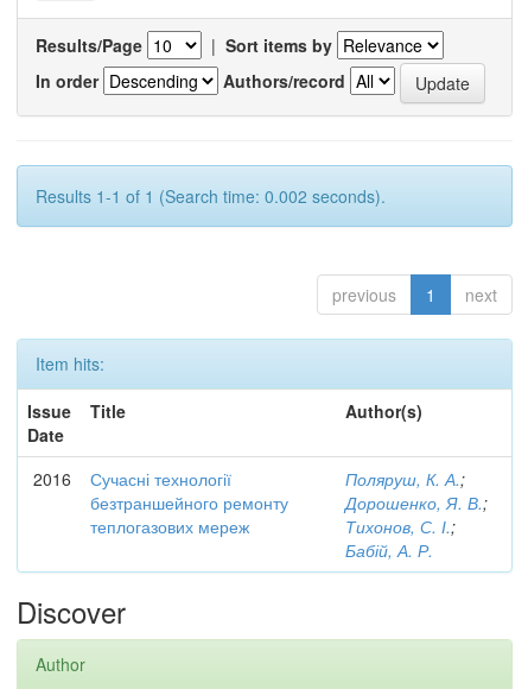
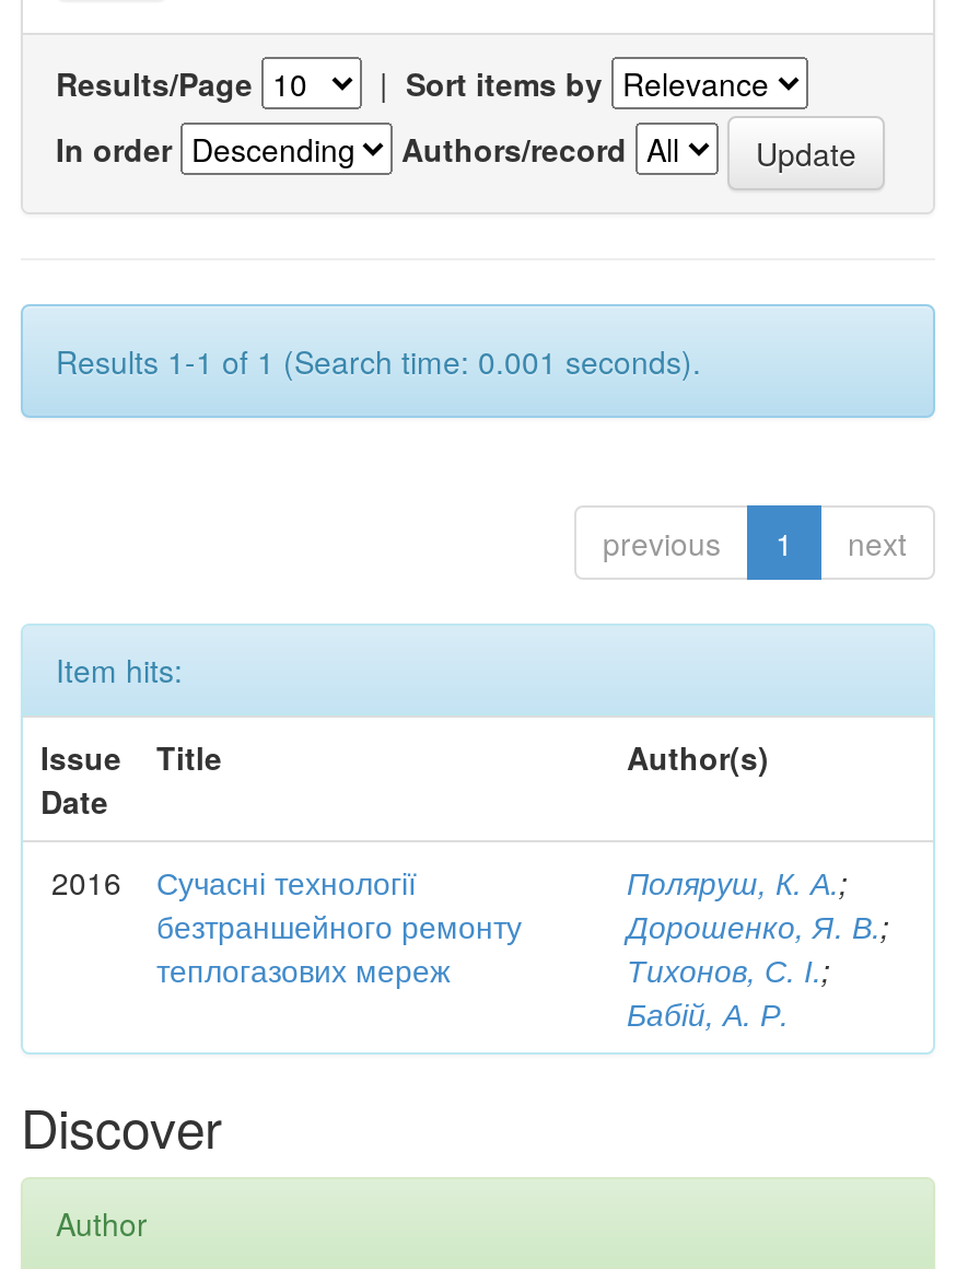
- Results 1-1 of 1 (Search time: 0.002 seconds).
+ Results 1-1 of 1 (Search time: 0.001 seconds).
